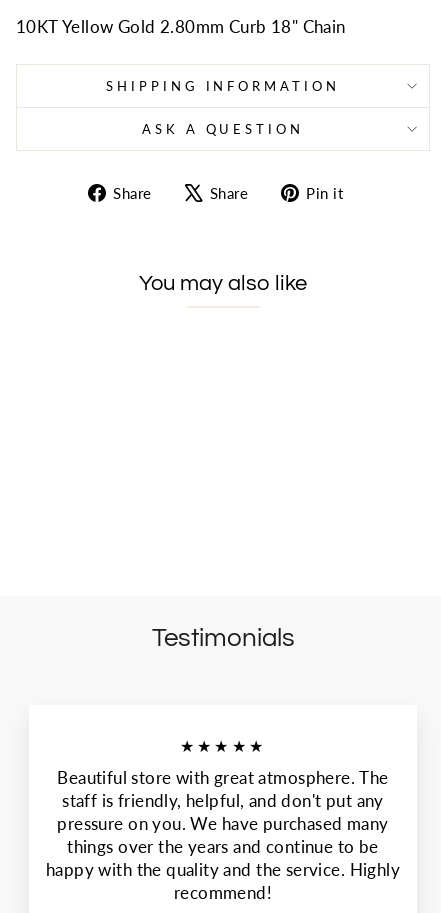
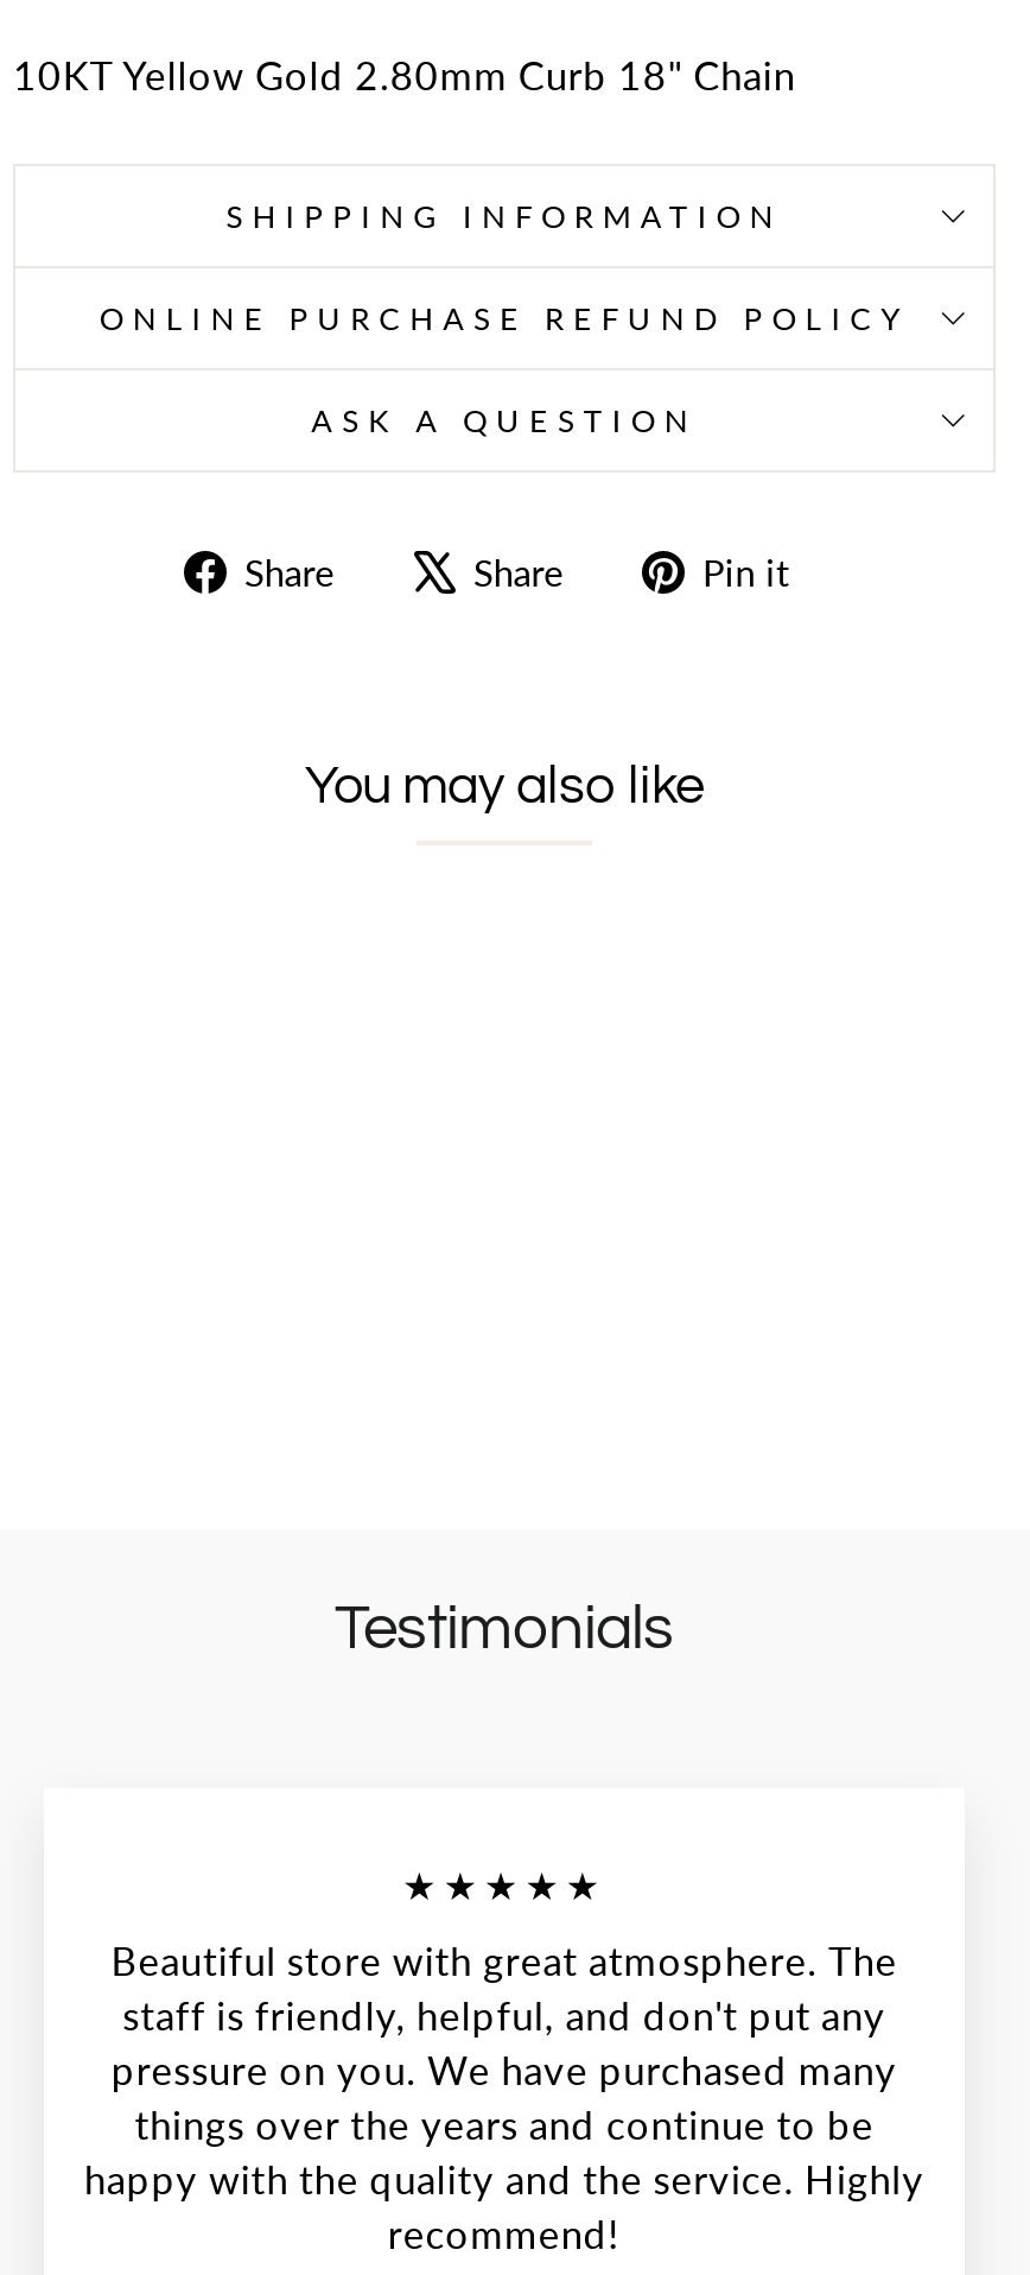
+ ONLINE PURCHASE REFUND POLICY
